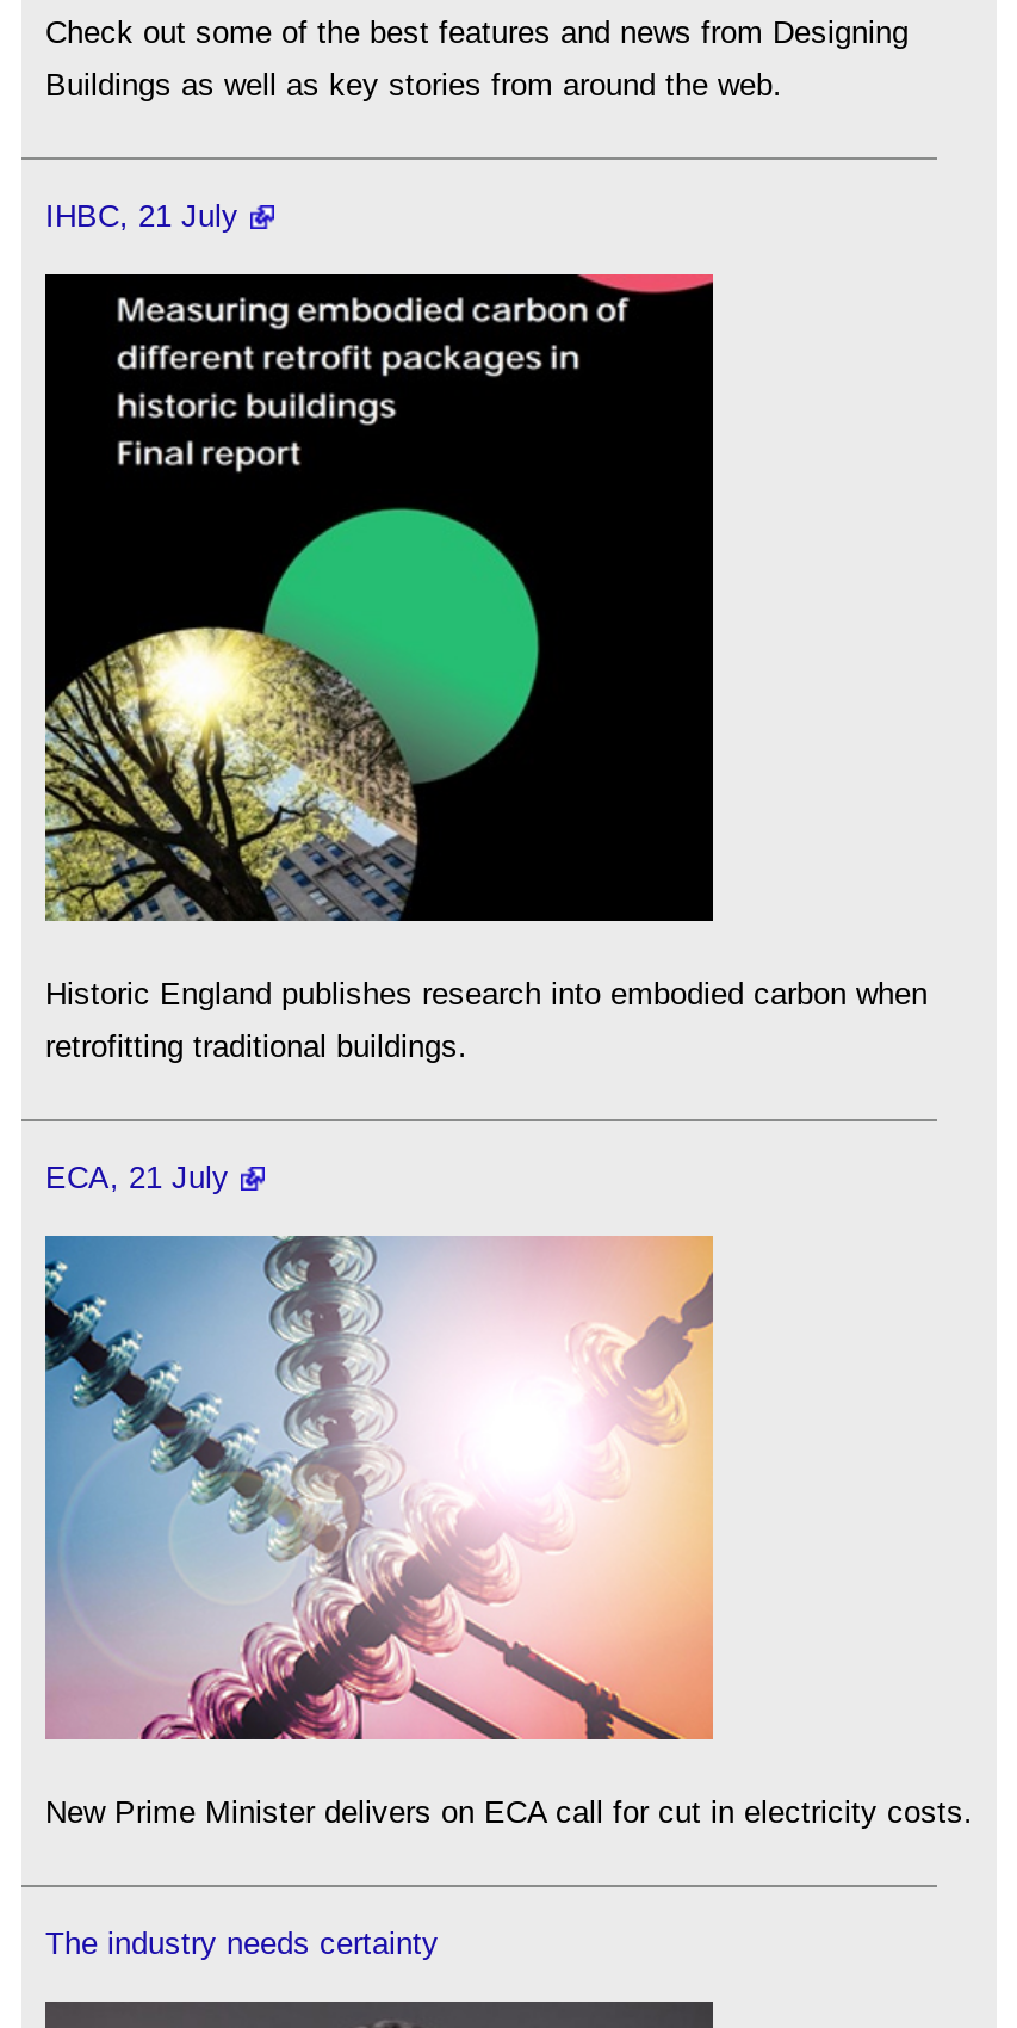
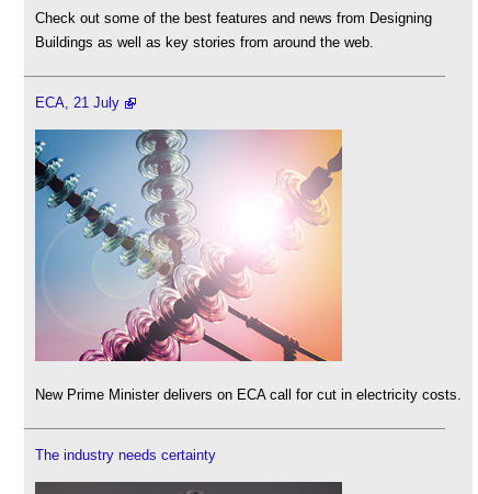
- IHBC, 21 July

- [image]
- Historic England publishes research into embodied carbon when
- retrofitting traditional buildings.
